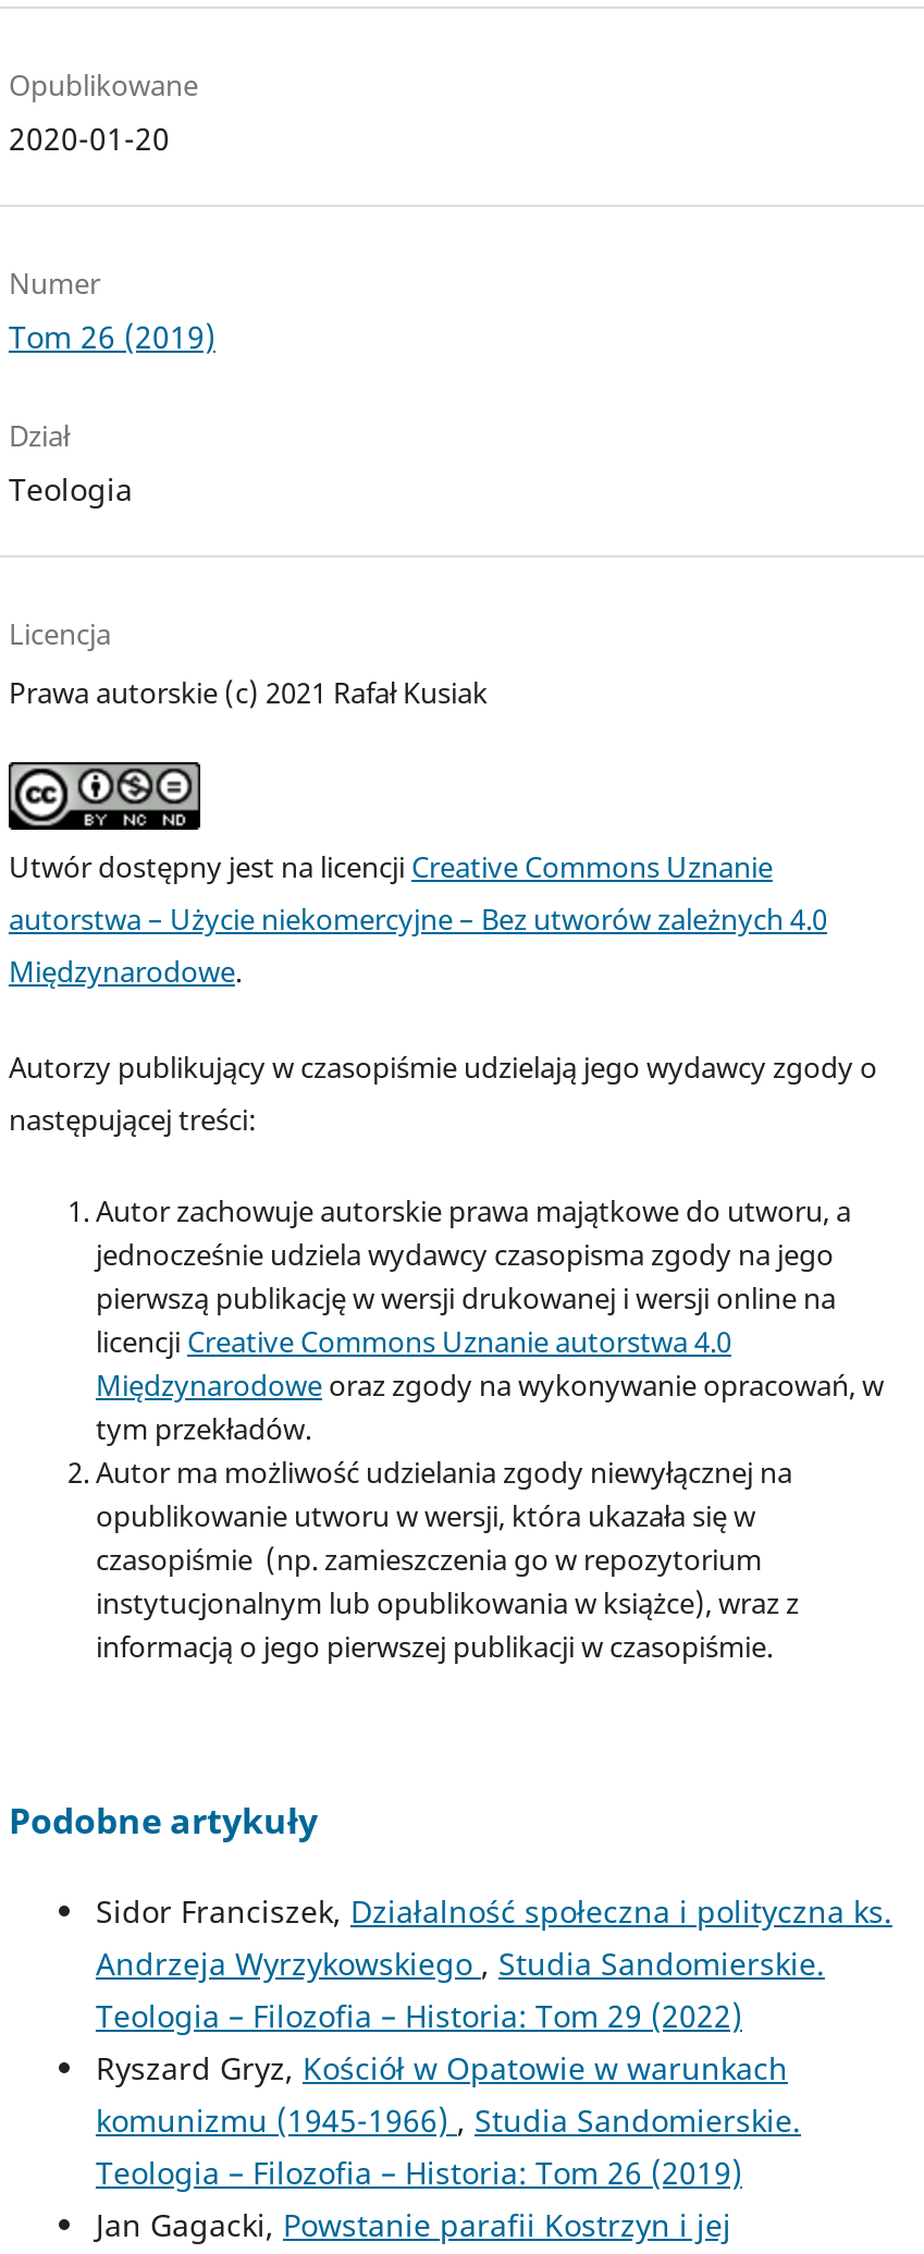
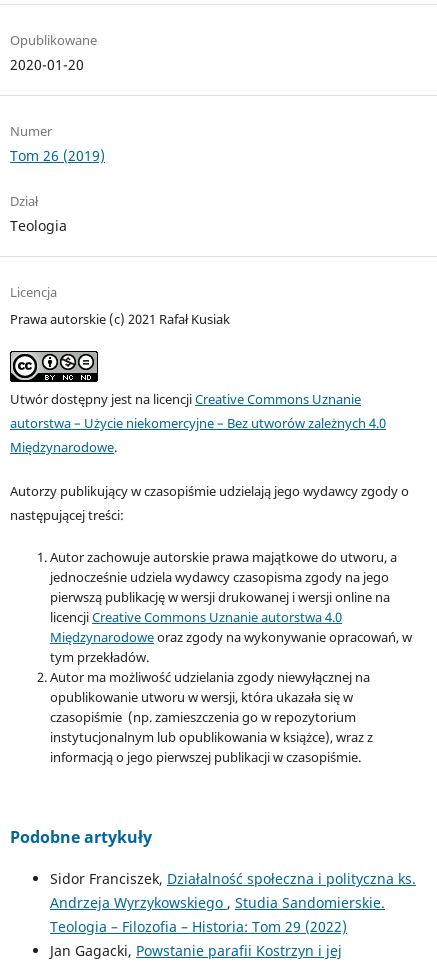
- Ryszard Gryz, Kościół w Opatowie w warunkach
- komunizmu (1945-1966), Studia Sandomierskie.
- Teologia – Filozofia – Historia: Tom 26 (2019)
